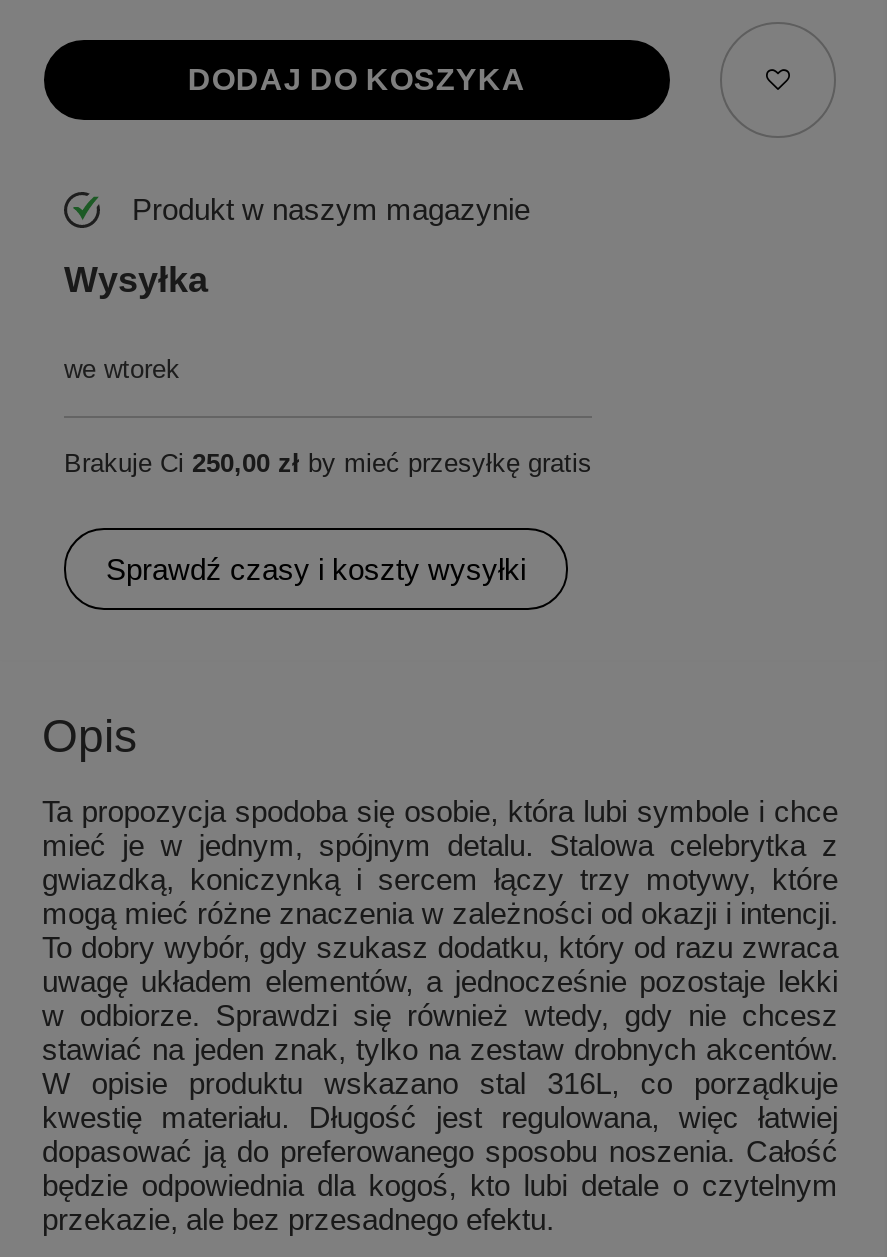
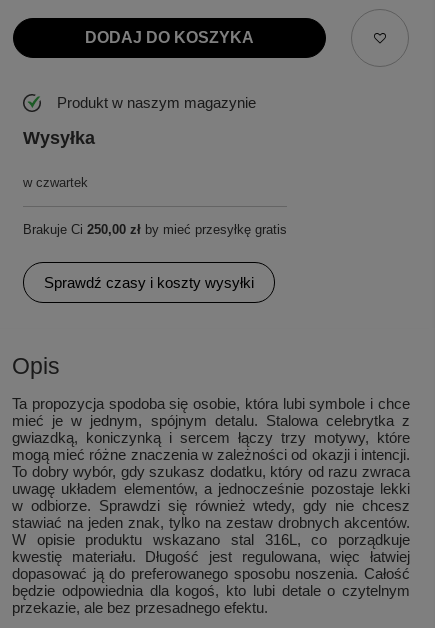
- we wtorek
+ w czwartek
